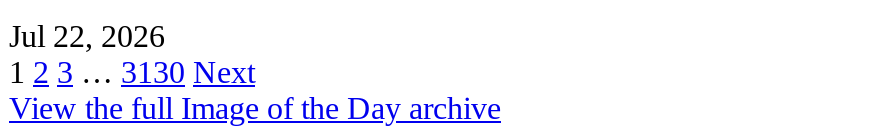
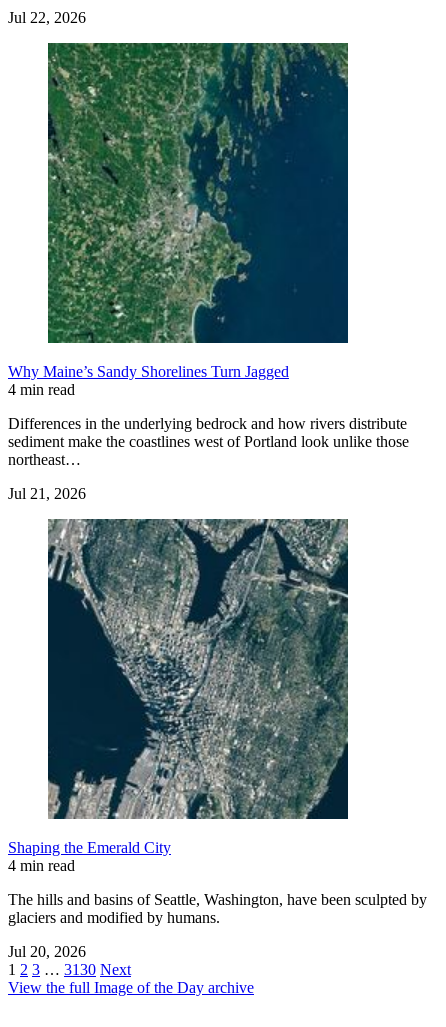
+ [image]
+ Why Maine’s Sandy Shorelines Turn Jagged
+ 4 min read
+ Differences in the underlying bedrock and how rivers distribute
+ sediment make the coastlines west of Portland look unlike those
+ northeast…
+ Jul 21, 2026

+ [image]
+ Shaping the Emerald City
+ 4 min read
+ The hills and basins of Seattle, Washington, have been sculpted by
+ glaciers and modified by humans.
+ Jul 20, 2026
